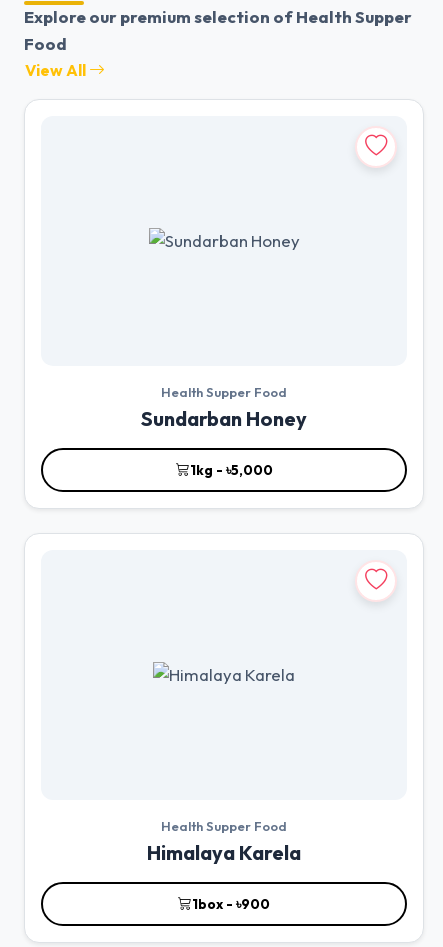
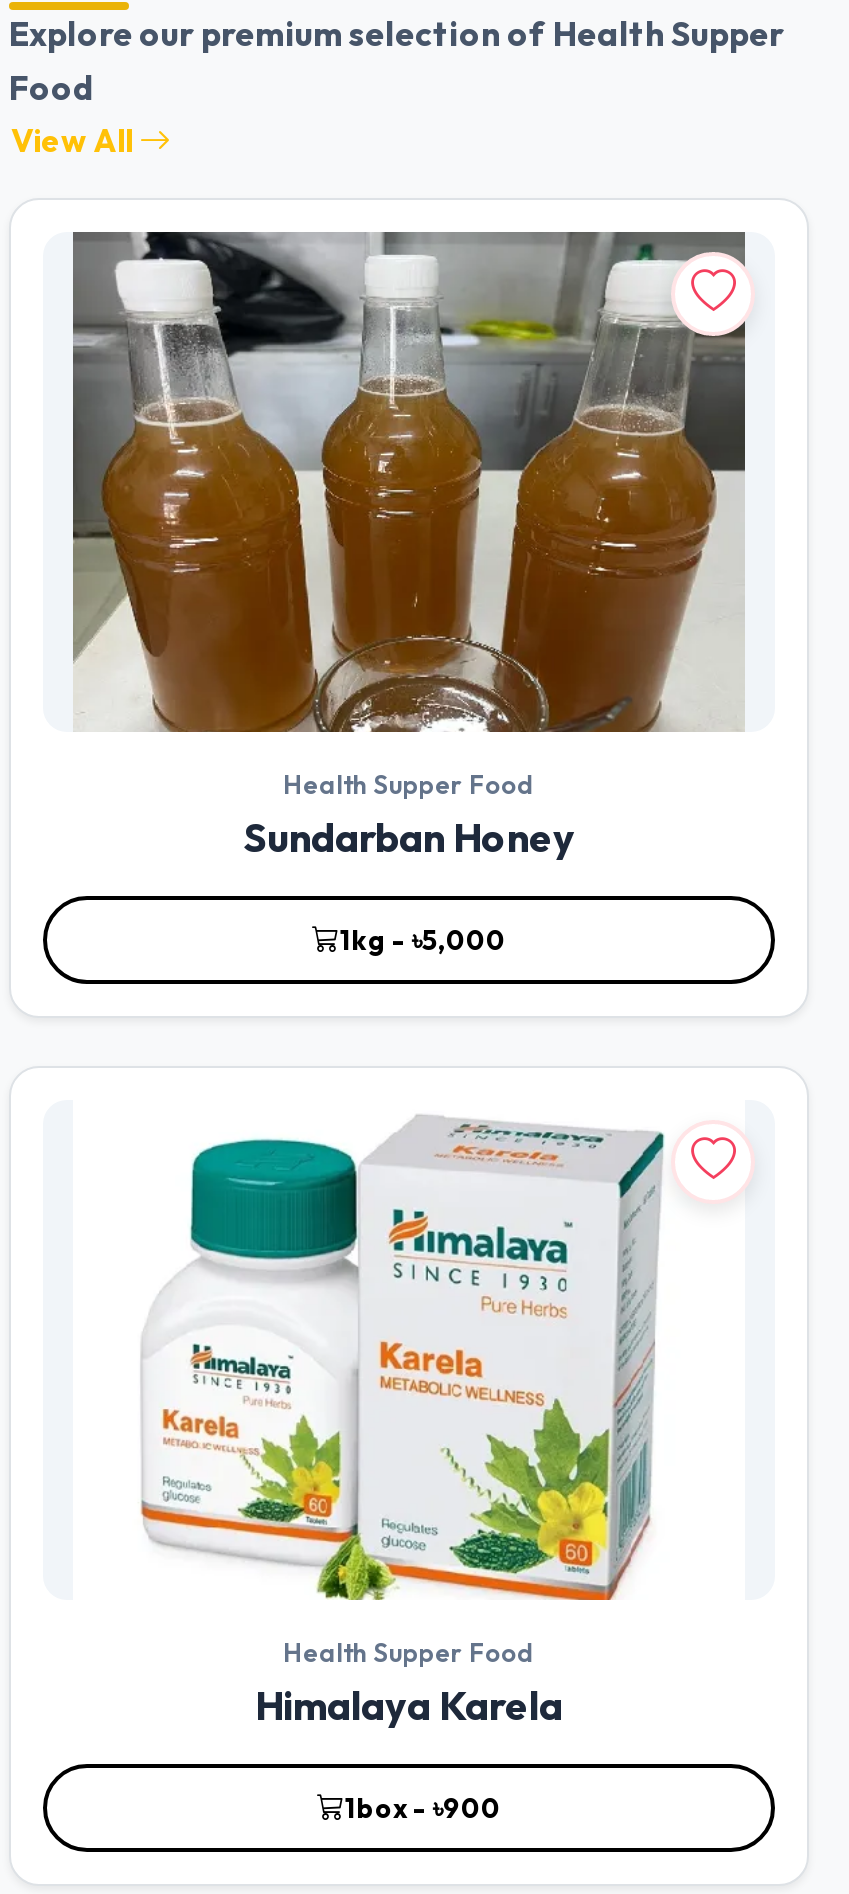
+ [image]

+ [image]
